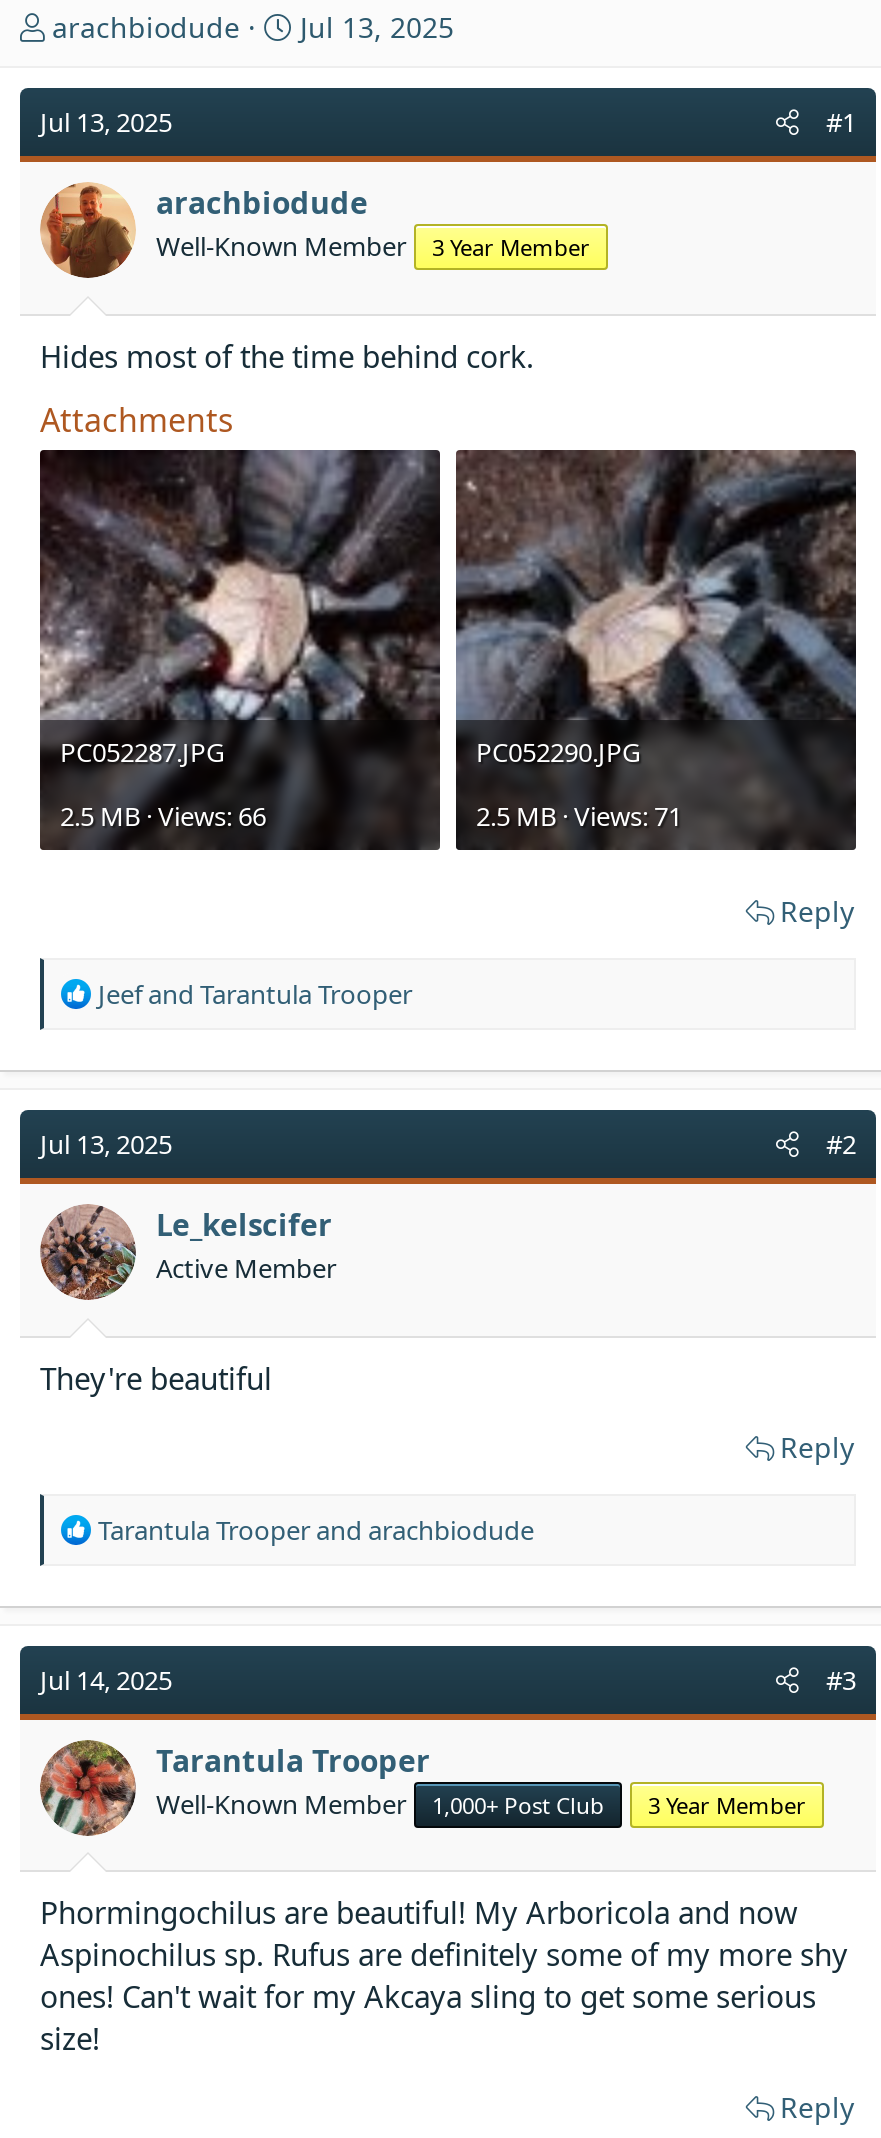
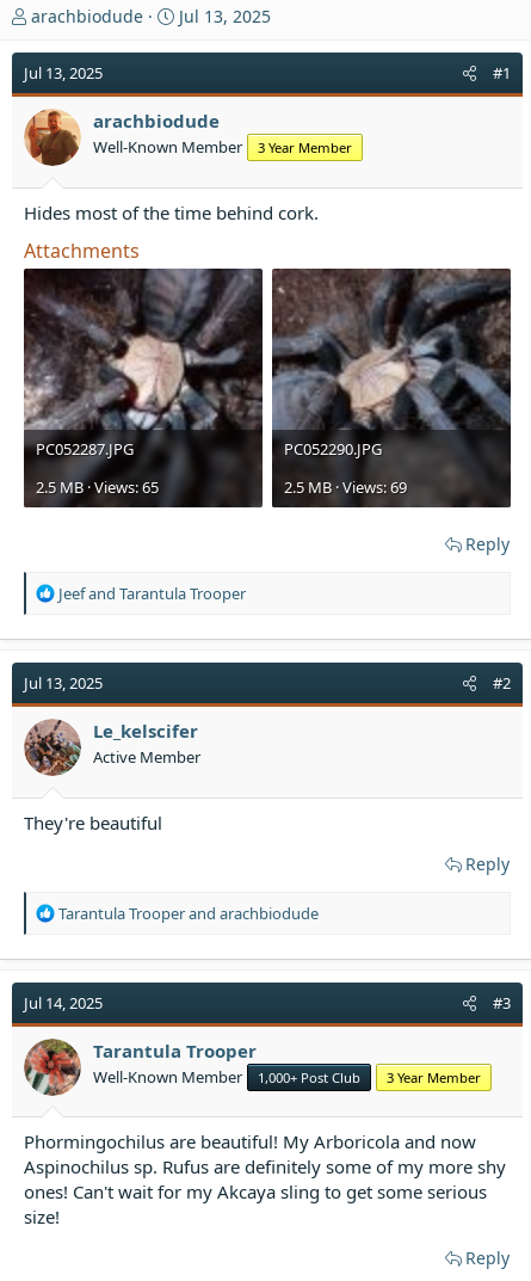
- 2.5 MB · Views: 66
+ 2.5 MB · Views: 65

- 2.5 MB · Views: 71
+ 2.5 MB · Views: 69
